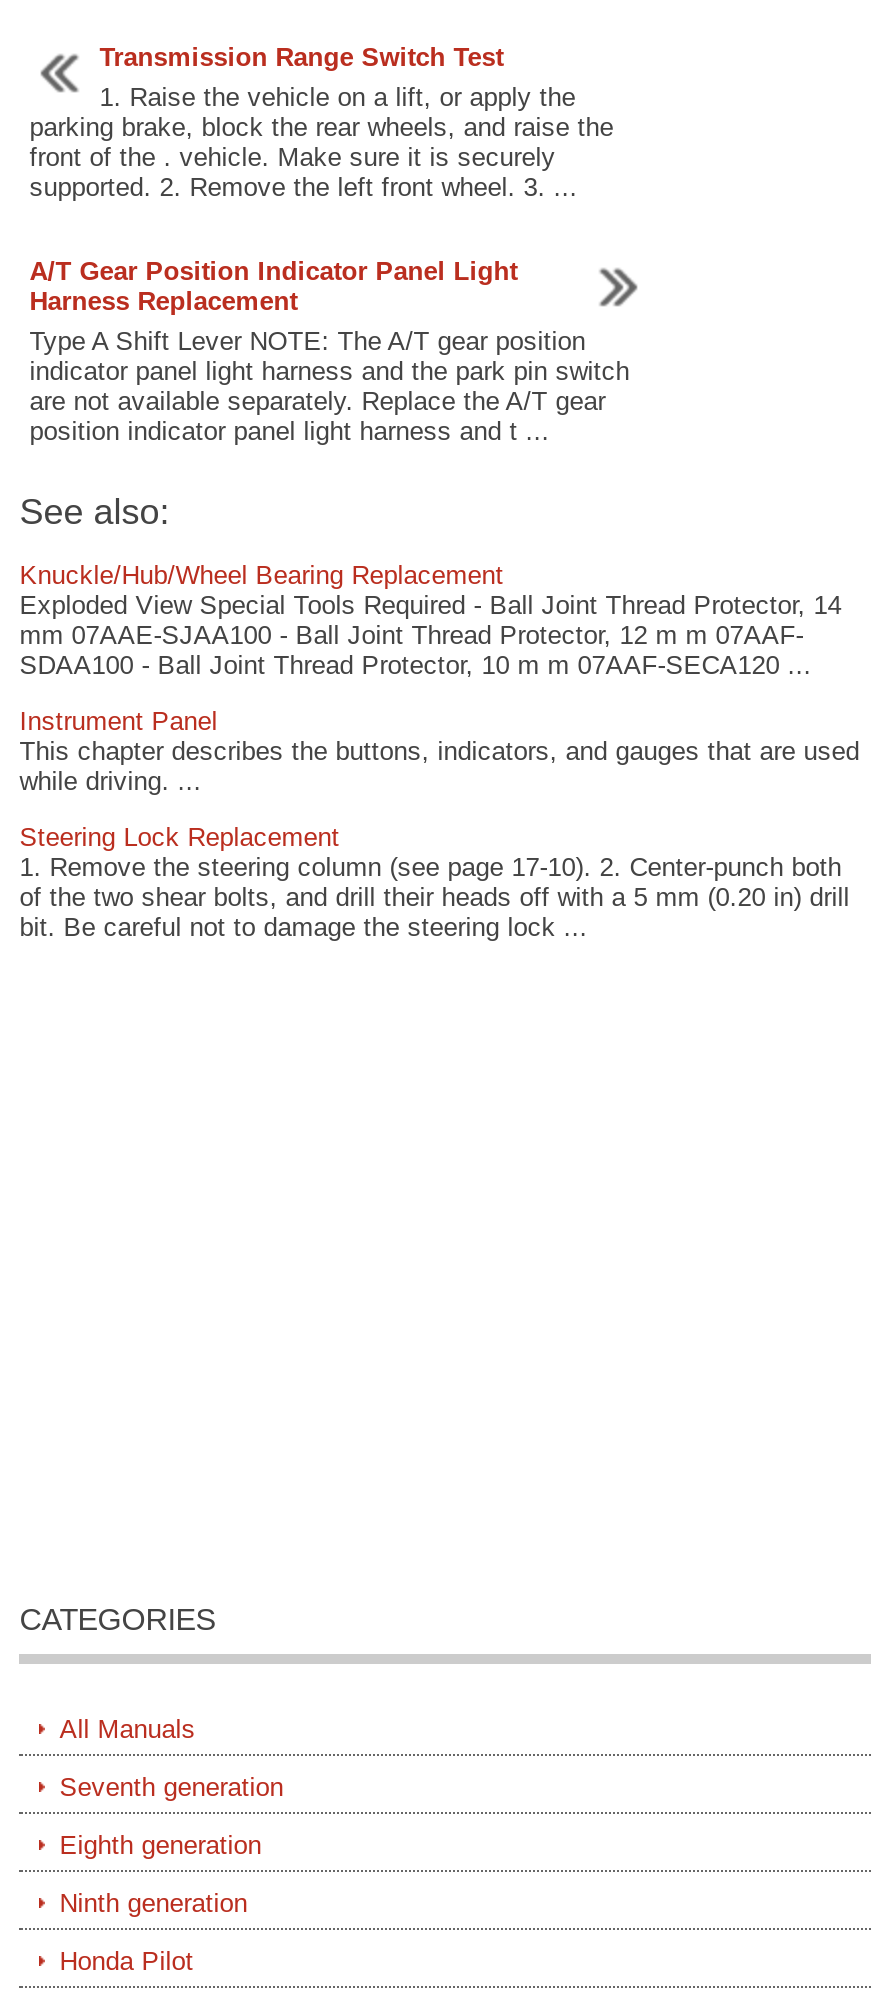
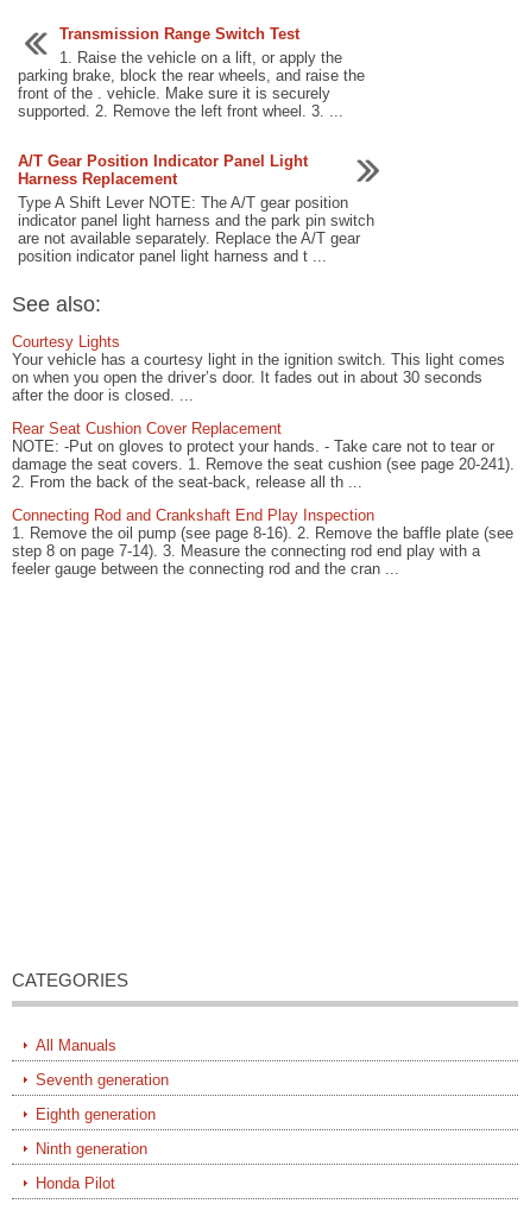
- Knuckle/Hub/Wheel Bearing Replacement
- Exploded View Special Tools Required - Ball Joint Thread Protector, 14
- mm 07AAE-SJAA100 - Ball Joint Thread Protector, 12 m m 07AAF-
- SDAA100 - Ball Joint Thread Protector, 10 m m 07AAF-SECA120 ...
+ Courtesy Lights
+ Your vehicle has a courtesy light in the ignition switch. This light comes
+ on when you open the driver’s door. It fades out in about 30 seconds
+ after the door is closed. ...

- Instrument Panel
- This chapter describes the buttons, indicators, and gauges that are used
- while driving. ...
+ Rear Seat Cushion Cover Replacement
+ NOTE: -Put on gloves to protect your hands. - Take care not to tear or
+ damage the seat covers. 1. Remove the seat cushion (see page 20-241).
+ 2. From the back of the seat-back, release all th ...

- Steering Lock Replacement
- 1. Remove the steering column (see page 17-10). 2. Center-punch both
- of the two shear bolts, and drill their heads off with a 5 mm (0.20 in) drill
- bit. Be careful not to damage the steering lock ...
+ Connecting Rod and Crankshaft End Play Inspection
+ 1. Remove the oil pump (see page 8-16). 2. Remove the baffle plate (see
+ step 8 on page 7-14). 3. Measure the connecting rod end play with a
+ feeler gauge between the connecting rod and the cran ...
